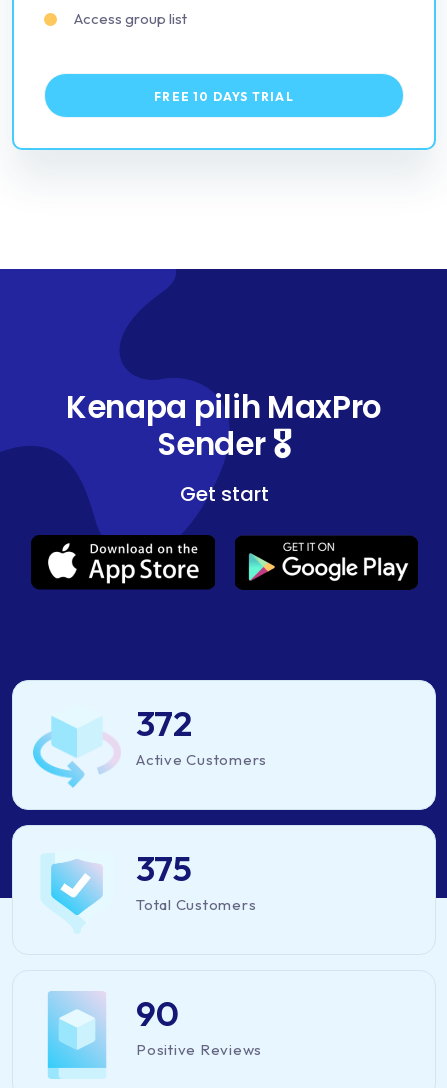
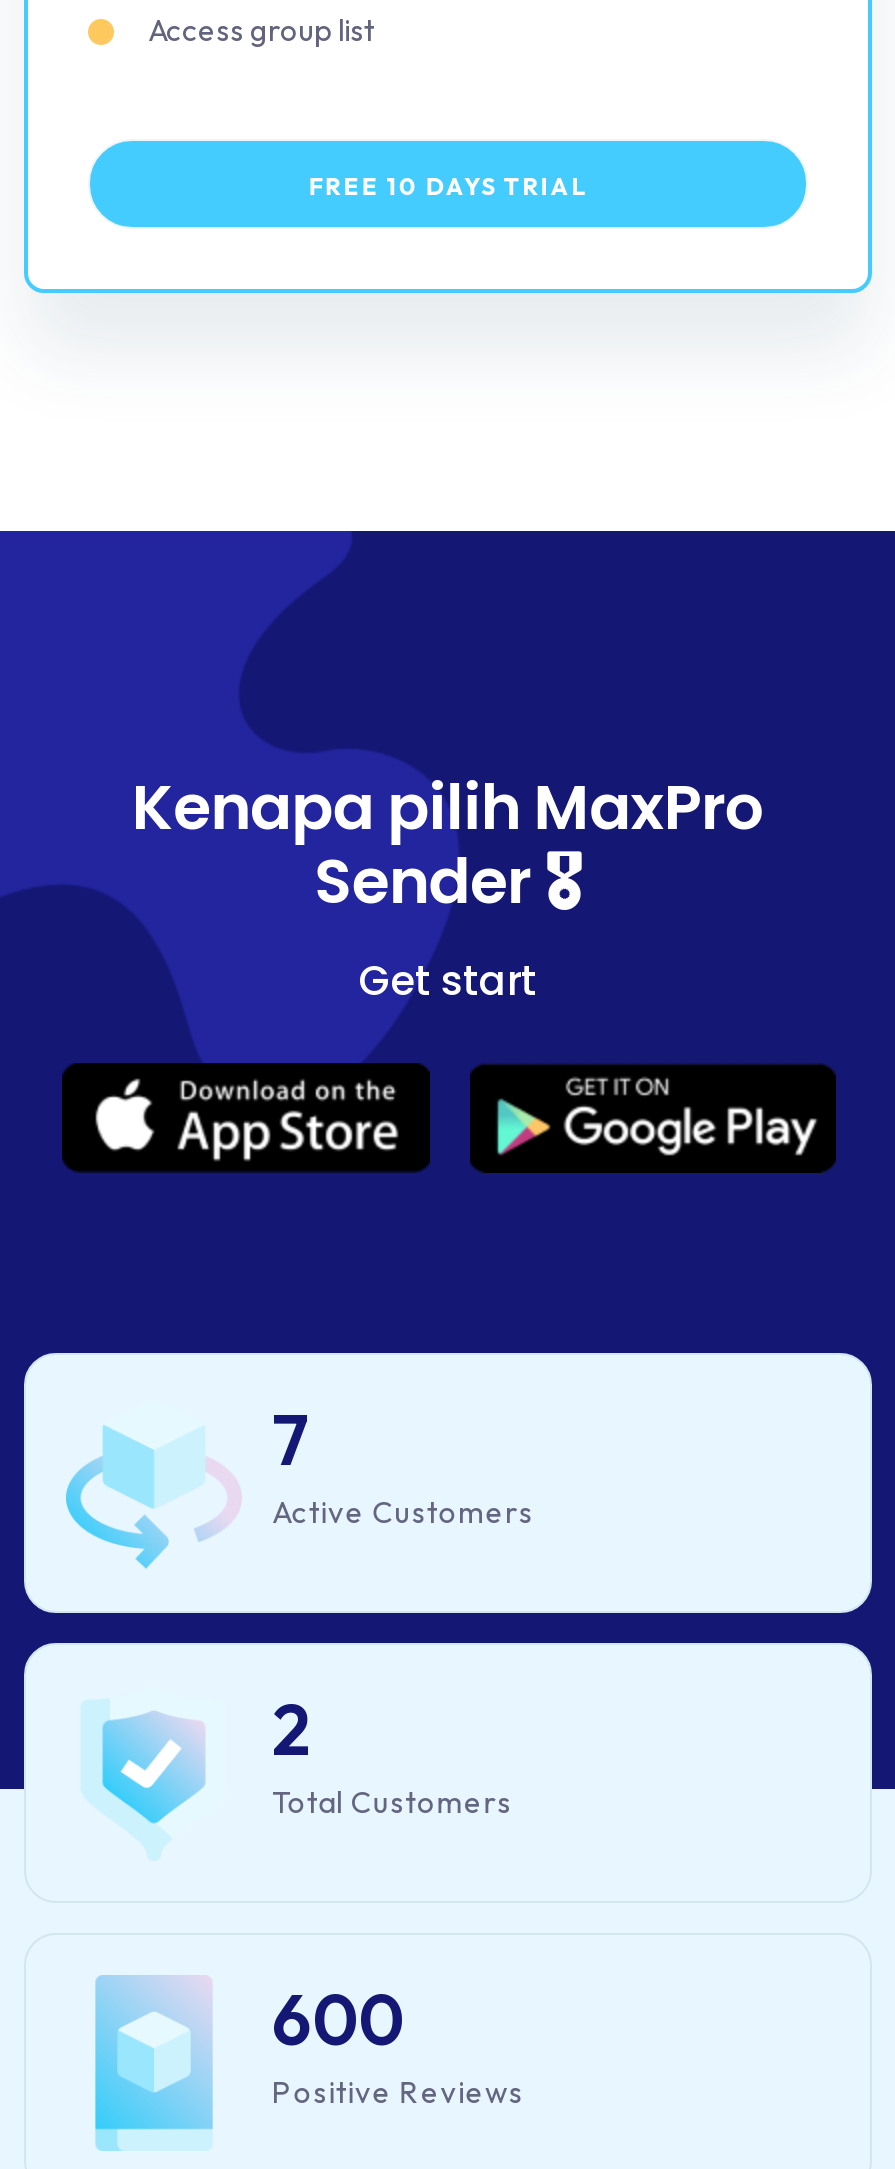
- 372
+ 7

- 375
+ 2

- 90
+ 600
